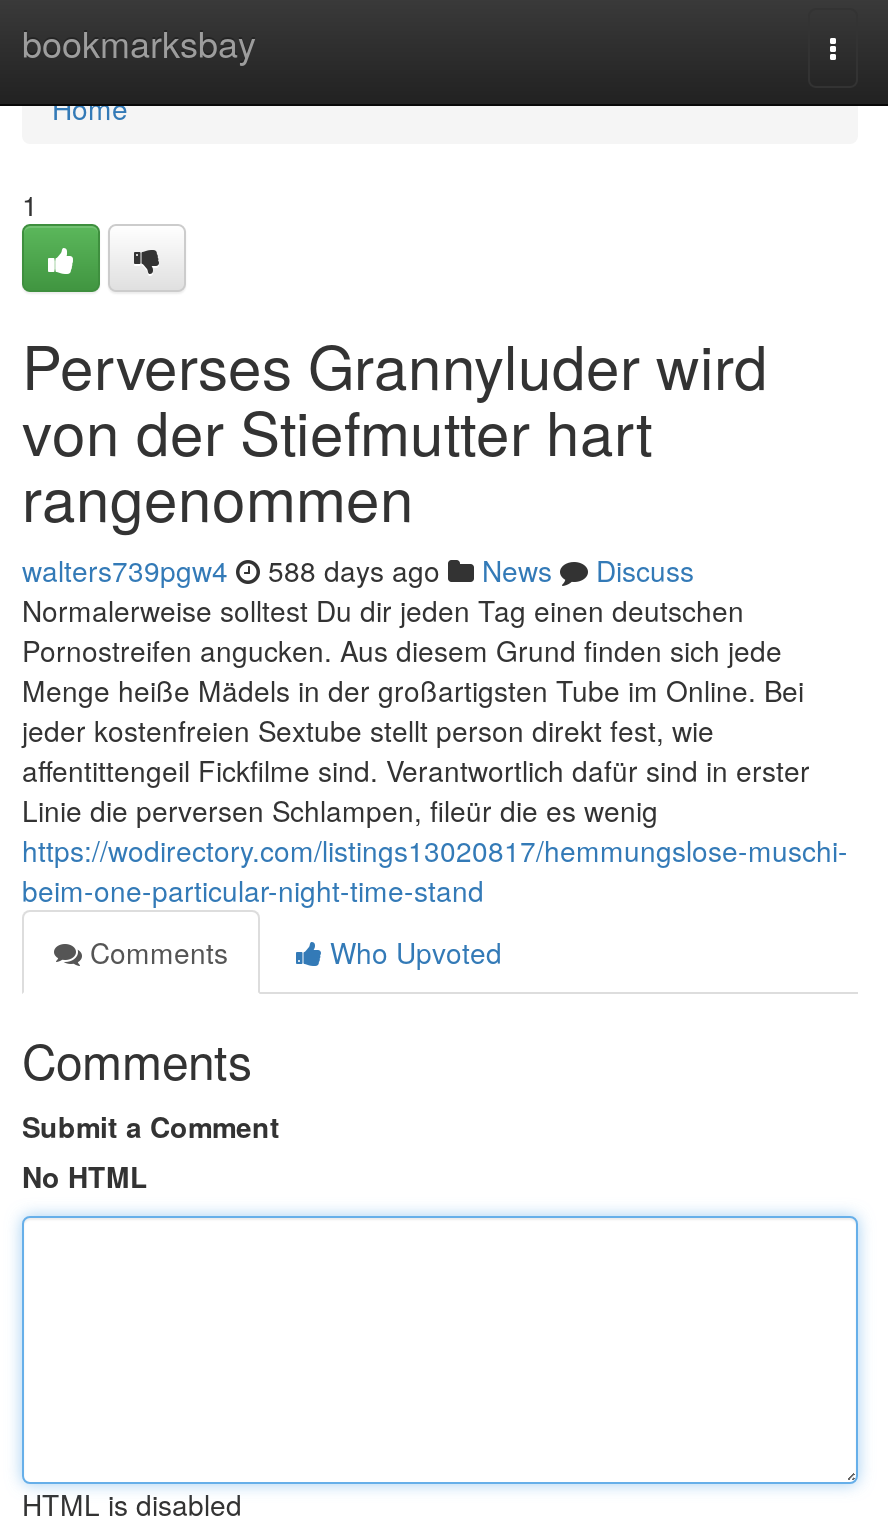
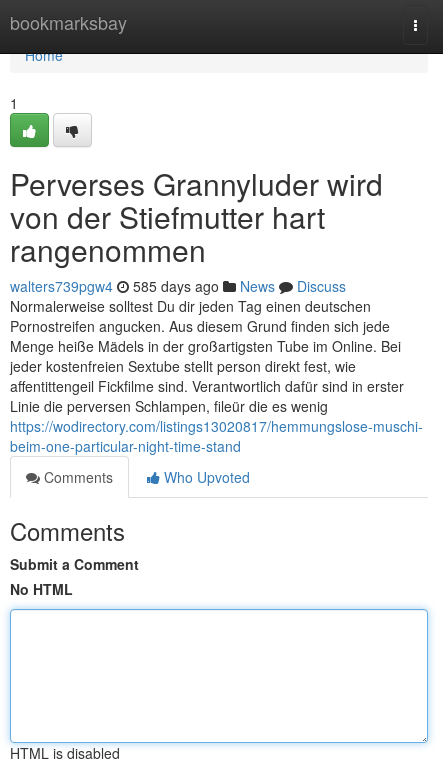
- walters739pgw4 588 days ago News Discuss
+ walters739pgw4 585 days ago News Discuss
